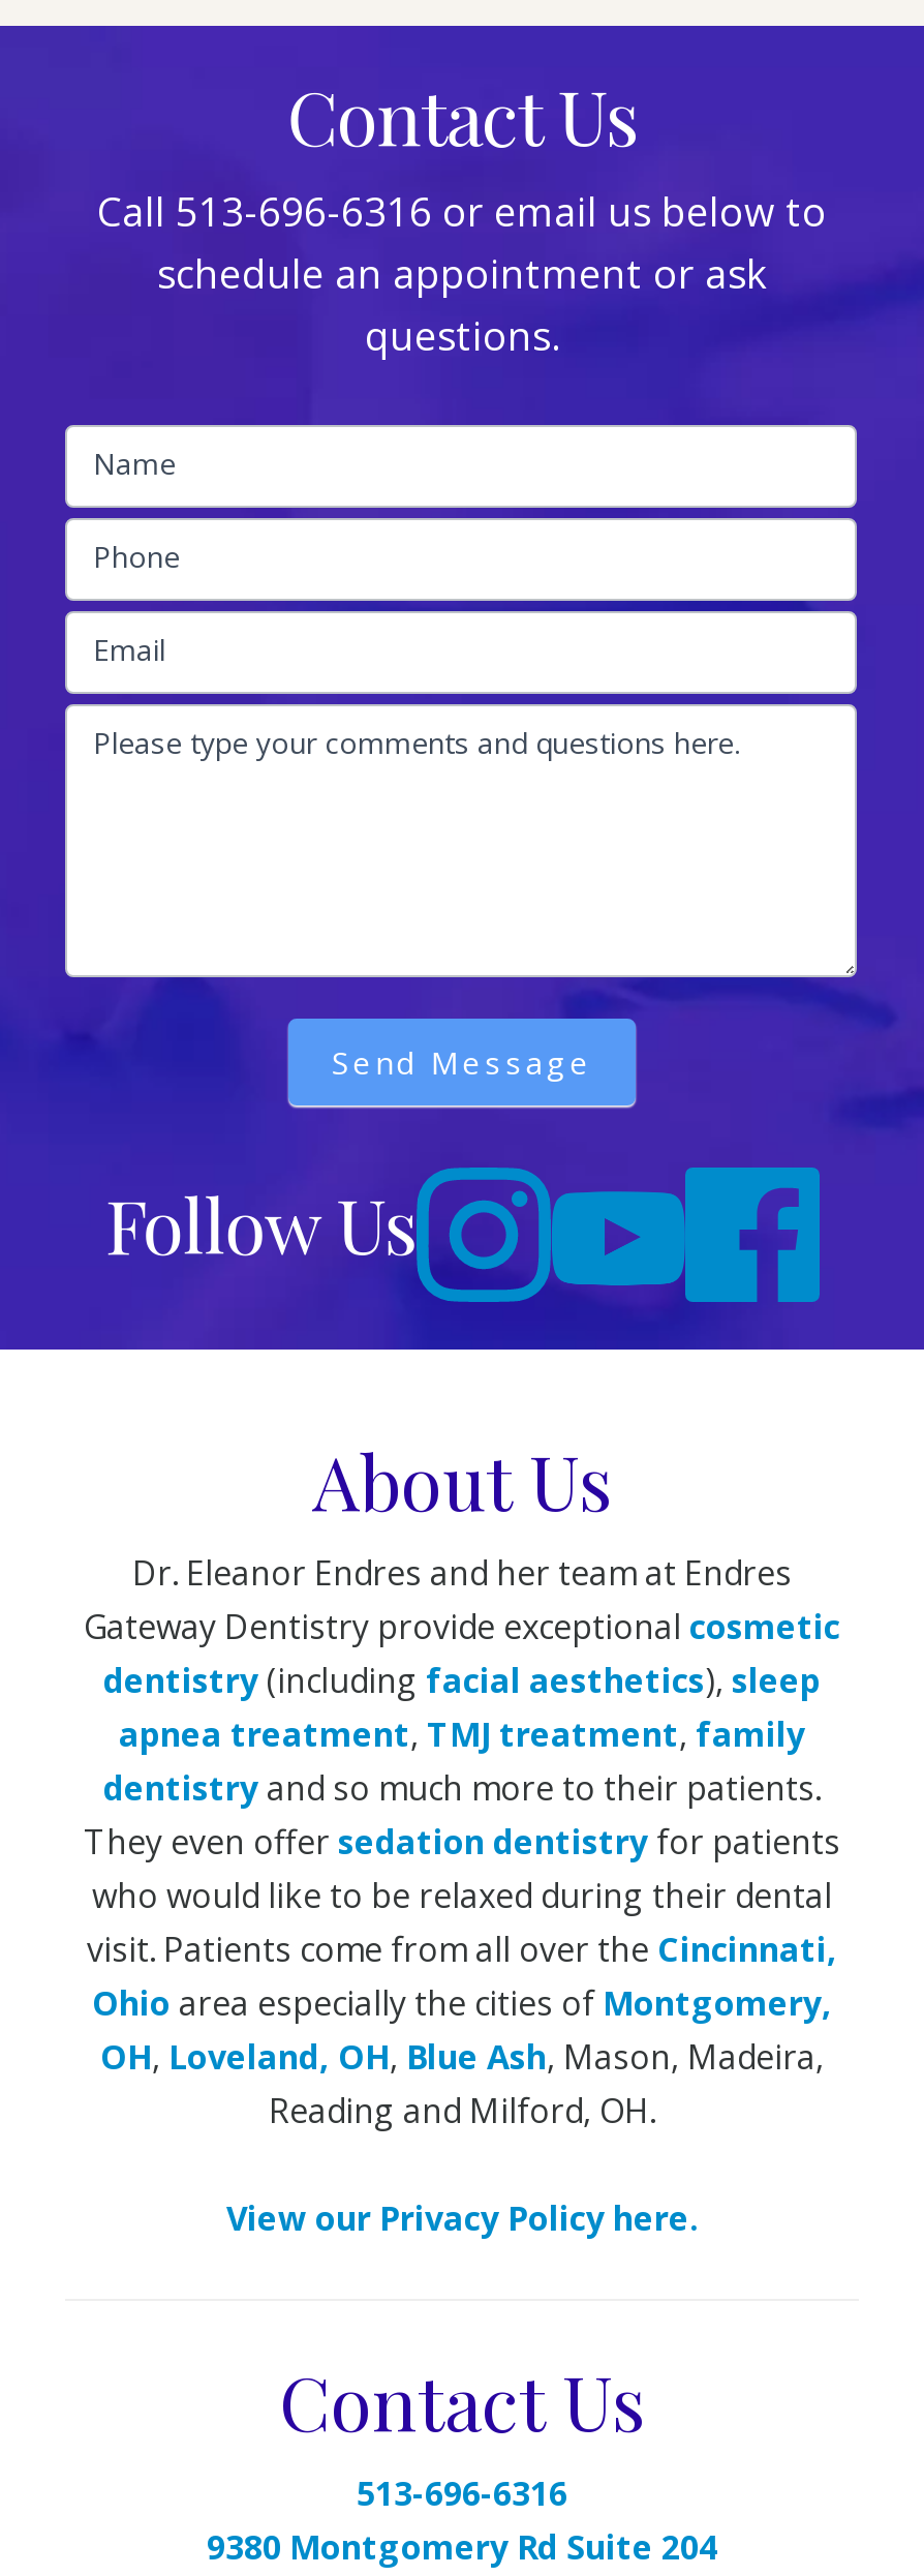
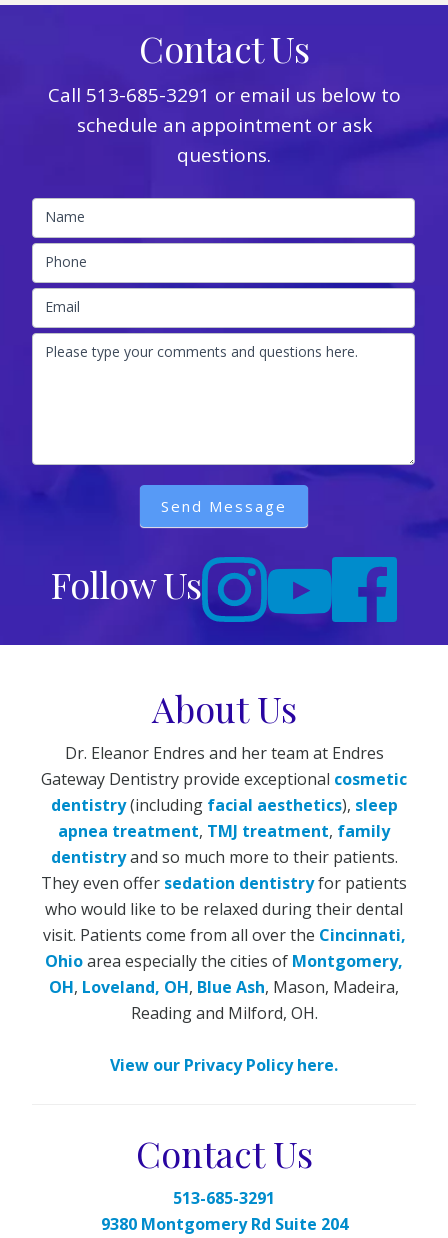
- Call 513-696-6316 or email us below to
+ Call 513-685-3291 or email us below to

- 513-696-6316
+ 513-685-3291
